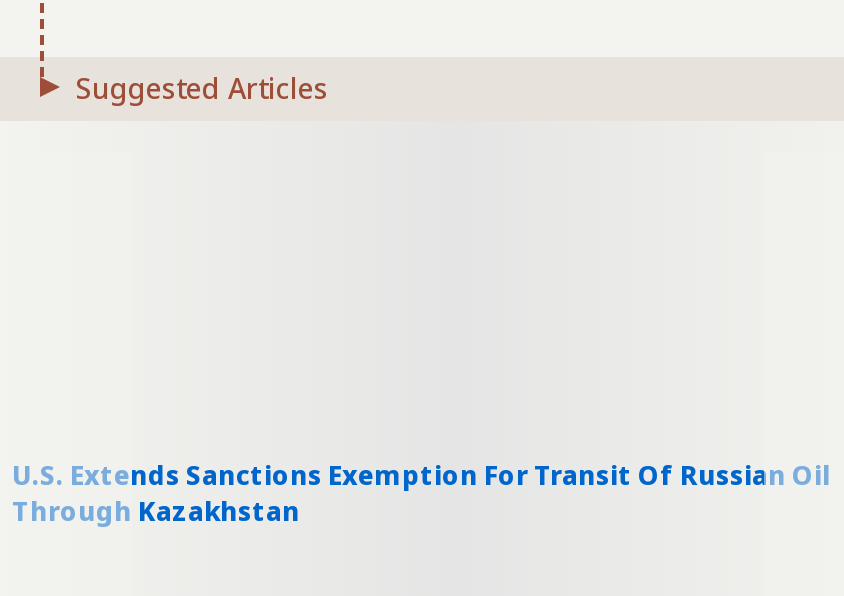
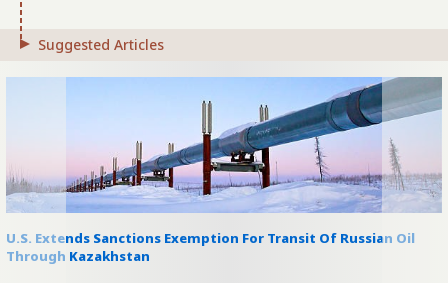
+ [image]
